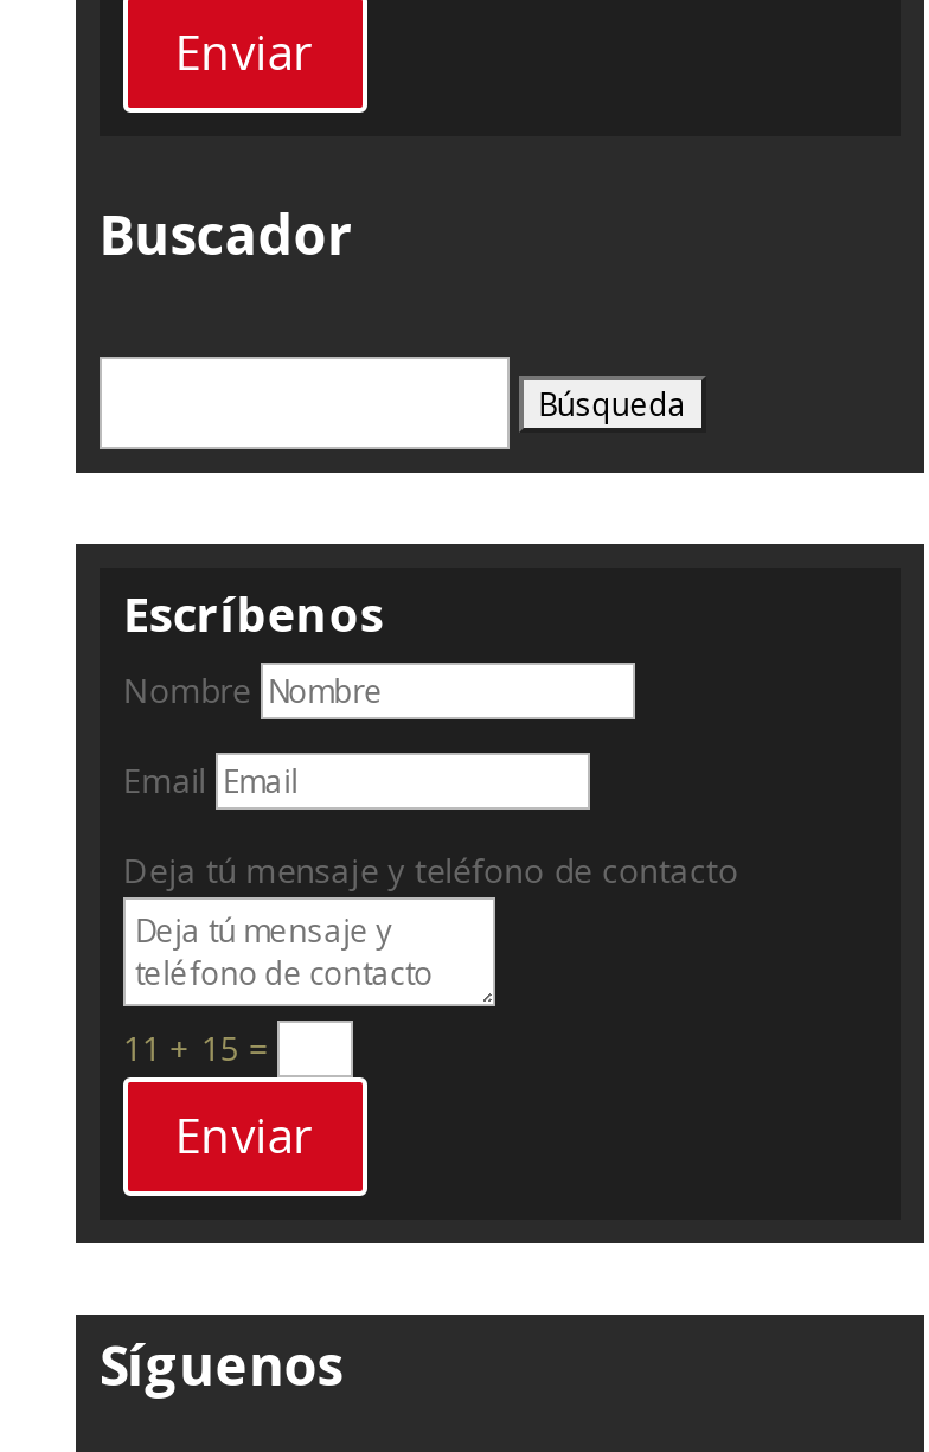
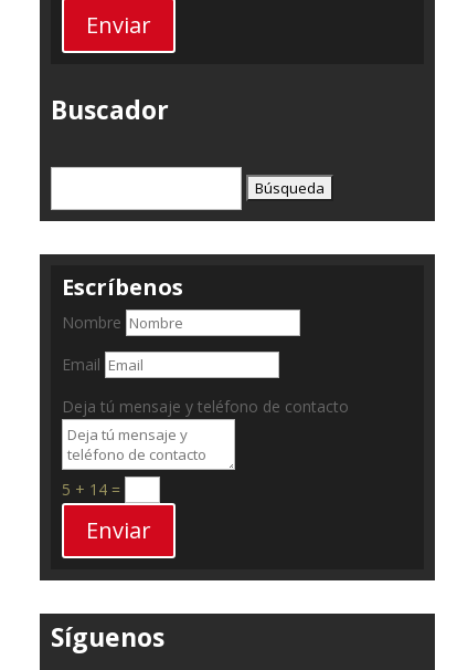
- 11 + 15 =
+ 5 + 14 =
